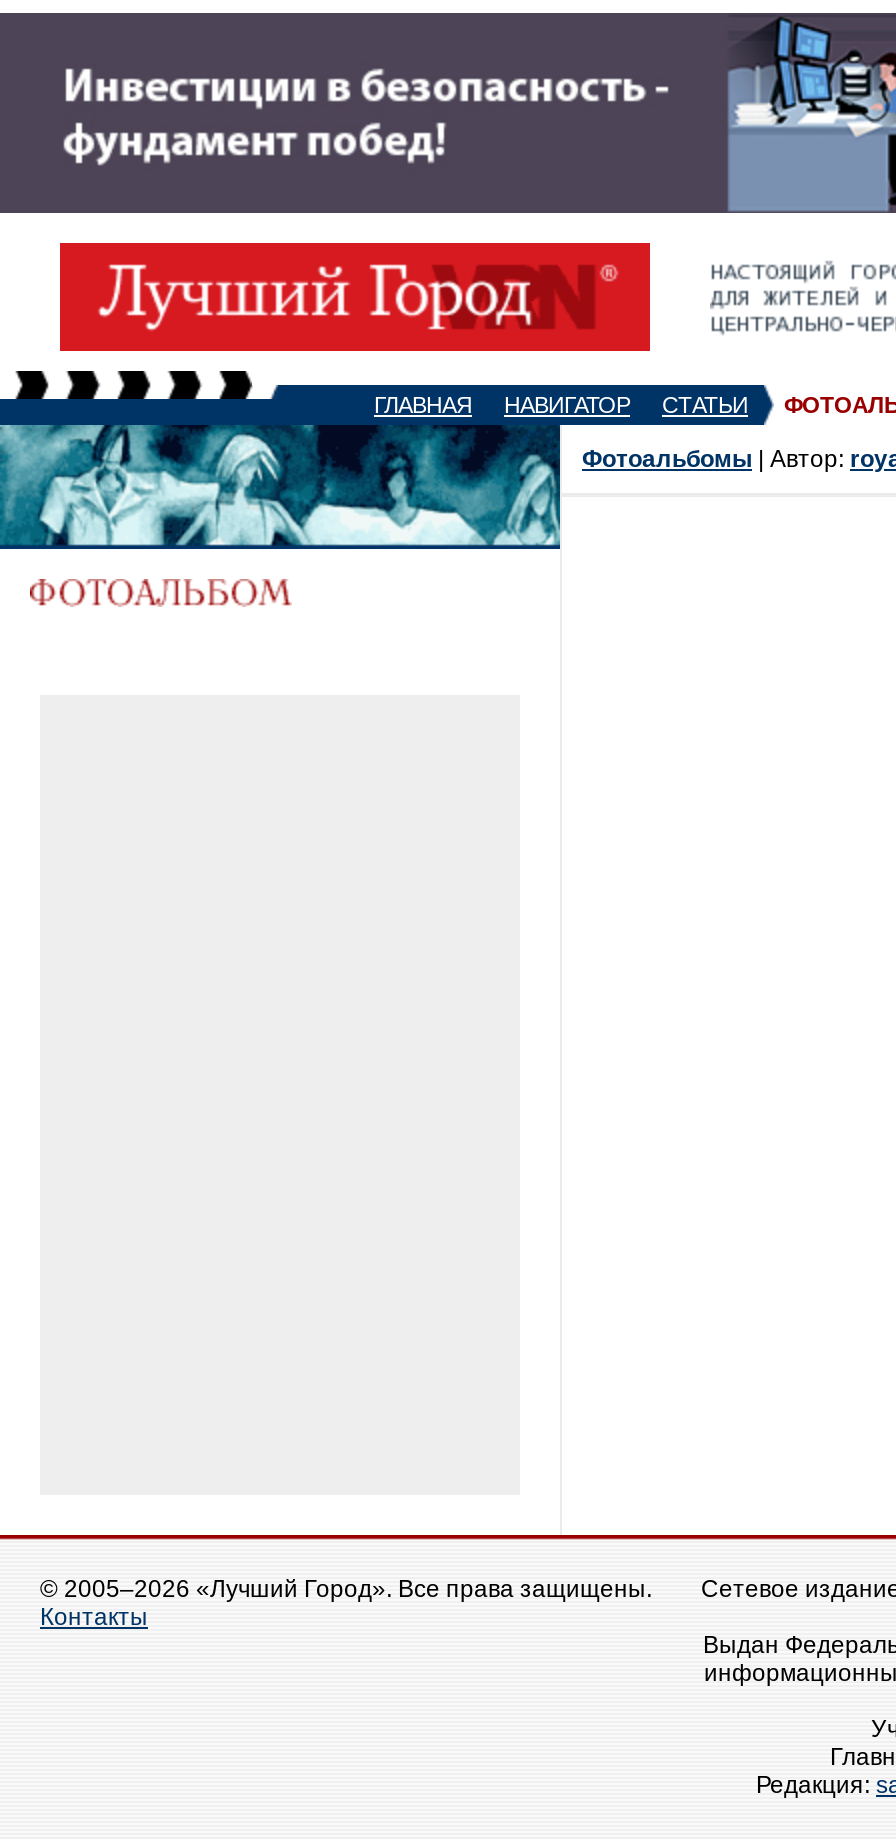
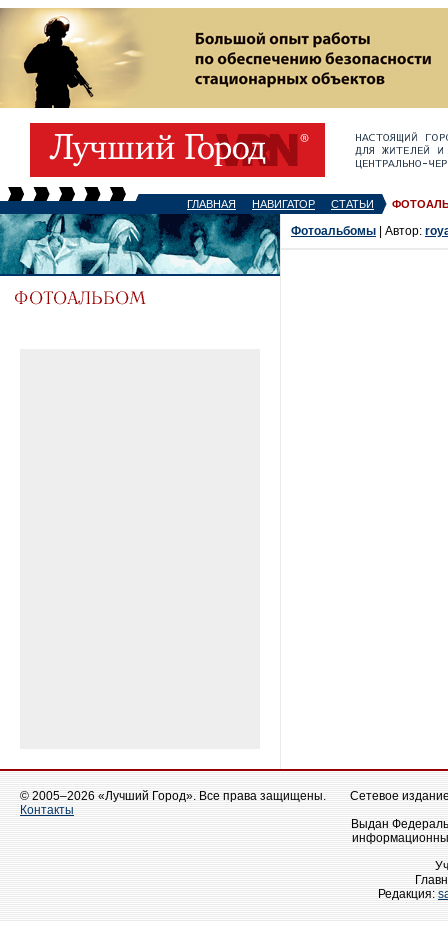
- [image]
+ [image]
